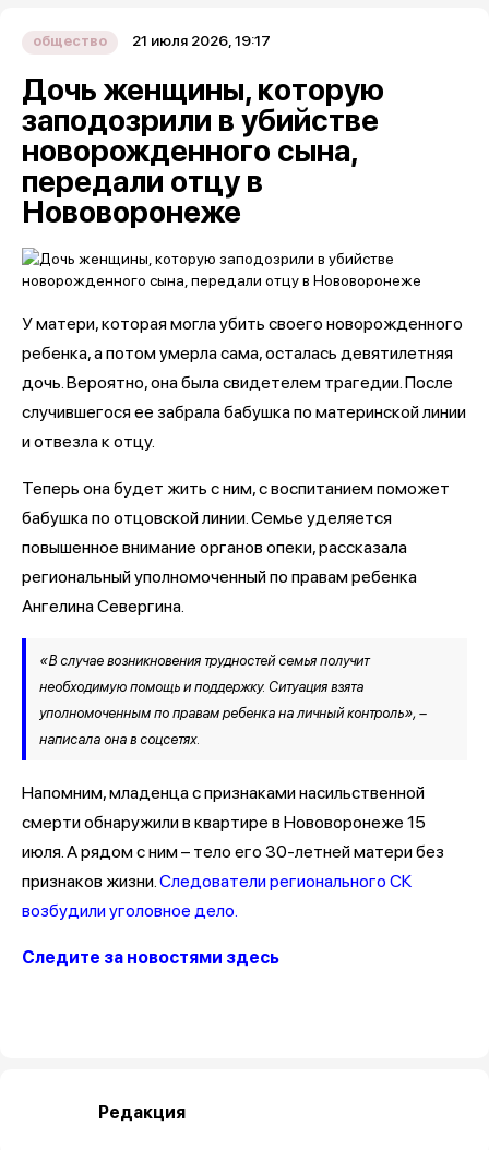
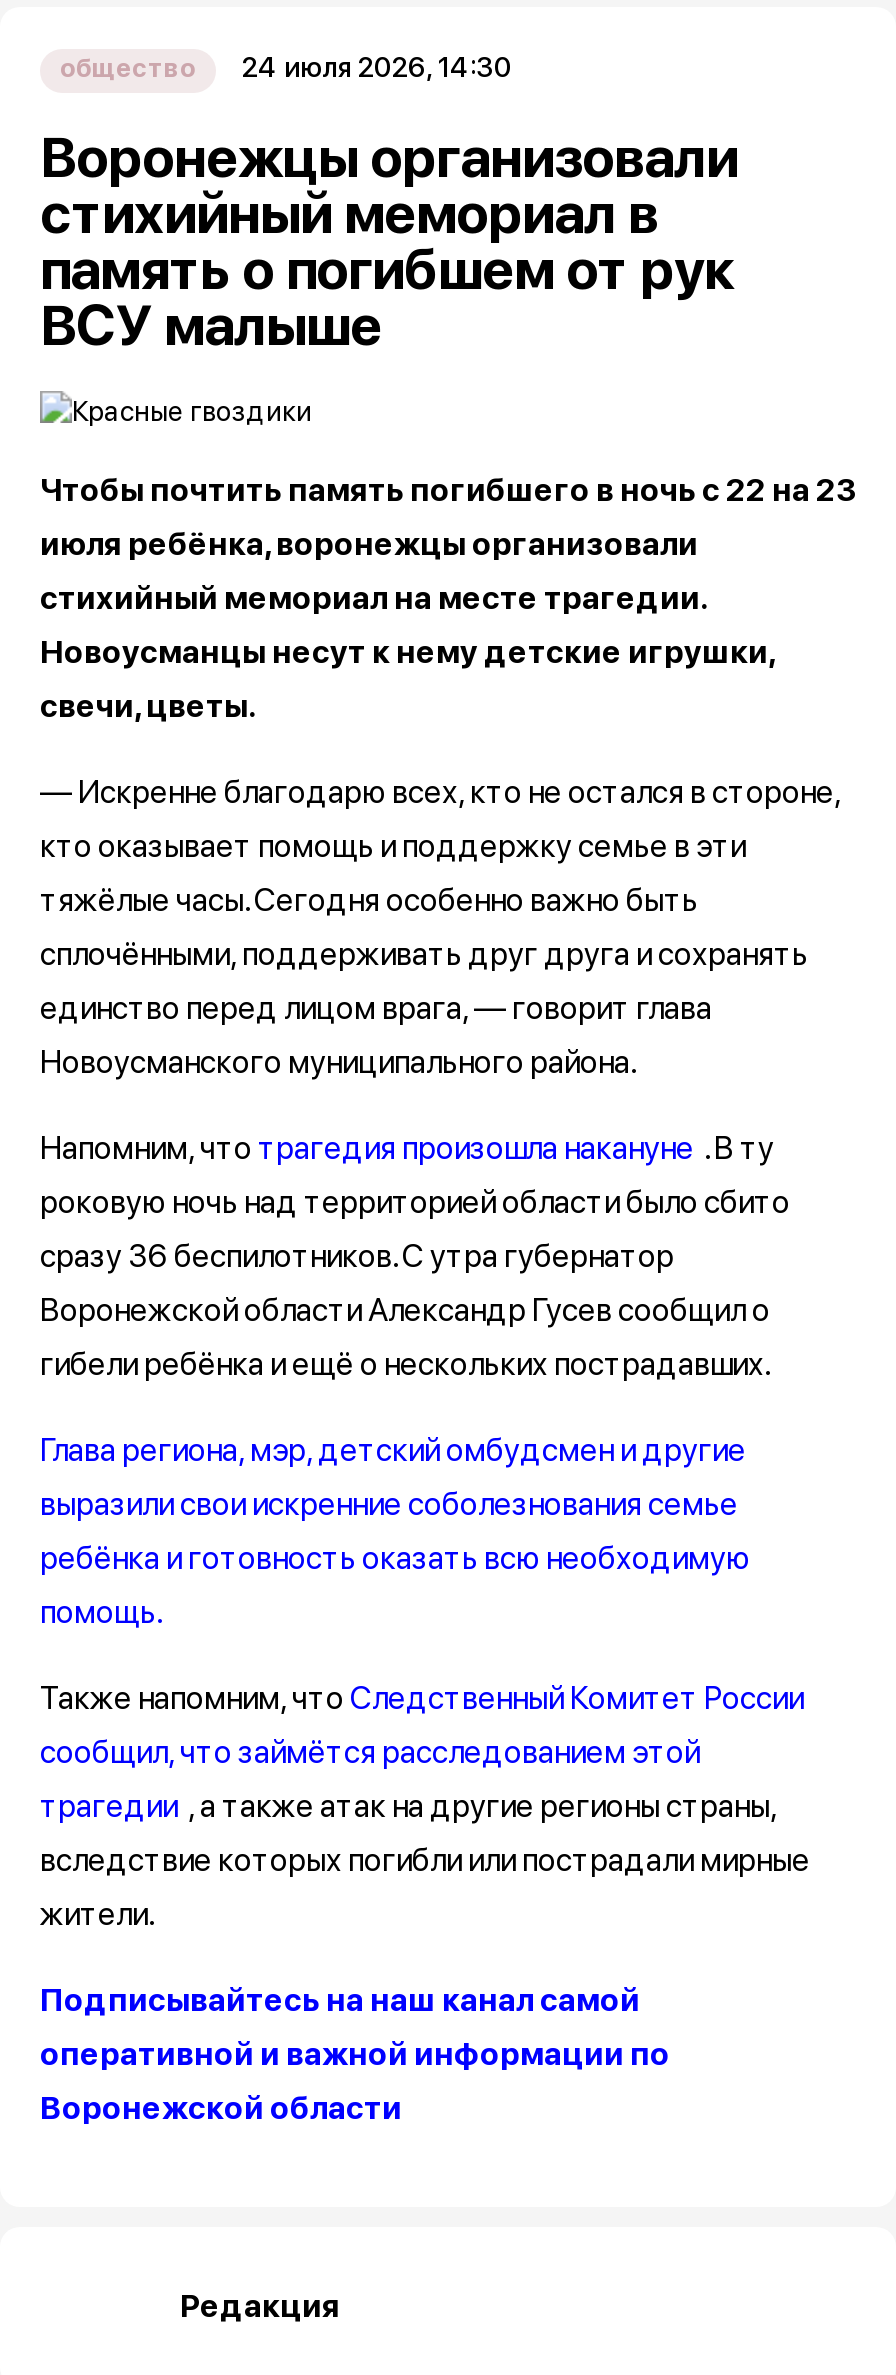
- 21 июля 2026, 19:17
- Дочь женщины, которую
- заподозрили в убийстве
- новорожденного сына,
- передали отцу в
- Нововоронеже
- У матери, которая могла убить своего новорожденного
- ребенка, а потом умерла сама, осталась девятилетняя
- дочь. Вероятно, она была свидетелем трагедии. После
- случившегося ее забрала бабушка по материнской линии
- и отвезла к отцу.
- Теперь она будет жить с ним, с воспитанием поможет
- бабушка по отцовской линии. Семье уделяется
- повышенное внимание органов опеки, рассказала
- региональный уполномоченный по правам ребенка
- Ангелина Севергина.
- «В случае возникновения трудностей семья получит
- необходимую помощь и поддержку. Ситуация взята
- уполномоченным по правам ребенка на личный контроль», –
- написала она в соцсетях.
- Напомним, младенца с признаками насильственной
- смерти обнаружили в квартире в Нововоронеже 15
- июля. А рядом с ним – тело его 30-летней матери без
- признаков жизни. Следователи регионального СК
- возбудили уголовное дело.
- Следите за новостями здесь
+ 24 июля 2026, 14:30
+ Воронежцы организовали
+ стихийный мемориал в
+ память о погибшем от рук
+ ВСУ малыше
+ Чтобы почтить память погибшего в ночь с 22 на 23
+ июля ребёнка, воронежцы организовали
+ стихийный мемориал на месте трагедии.
+ Новоусманцы несут к нему детские игрушки,
+ свечи, цветы.
+ — Искренне благодарю всех, кто не остался в стороне,
+ кто оказывает помощь и поддержку семье в эти
+ тяжёлые часы. Сегодня особенно важно быть
+ сплочёнными, поддерживать друг друга и сохранять
+ единство перед лицом врага, — говорит глава
+ Новоусманского муниципального района.
+ Напомним, что трагедия произошла накануне . В ту
+ роковую ночь над территорией области было сбито
+ сразу 36 беспилотников. С утра губернатор
+ Воронежской области Александр Гусев сообщил о
+ гибели ребёнка и ещё о нескольких пострадавших.
+ Глава региона, мэр, детский омбудсмен и другие
+ выразили свои искренние соболезнования семье
+ ребёнка и готовность оказать всю необходимую
+ помощь.
+ Также напомним, что Следственный Комитет России
+ сообщил, что займётся расследованием этой
+ трагедии , а также атак на другие регионы страны,
+ вследствие которых погибли или пострадали мирные
+ жители.
+ Подписывайтесь на наш канал самой
+ оперативной и важной информации по
+ Воронежской области
